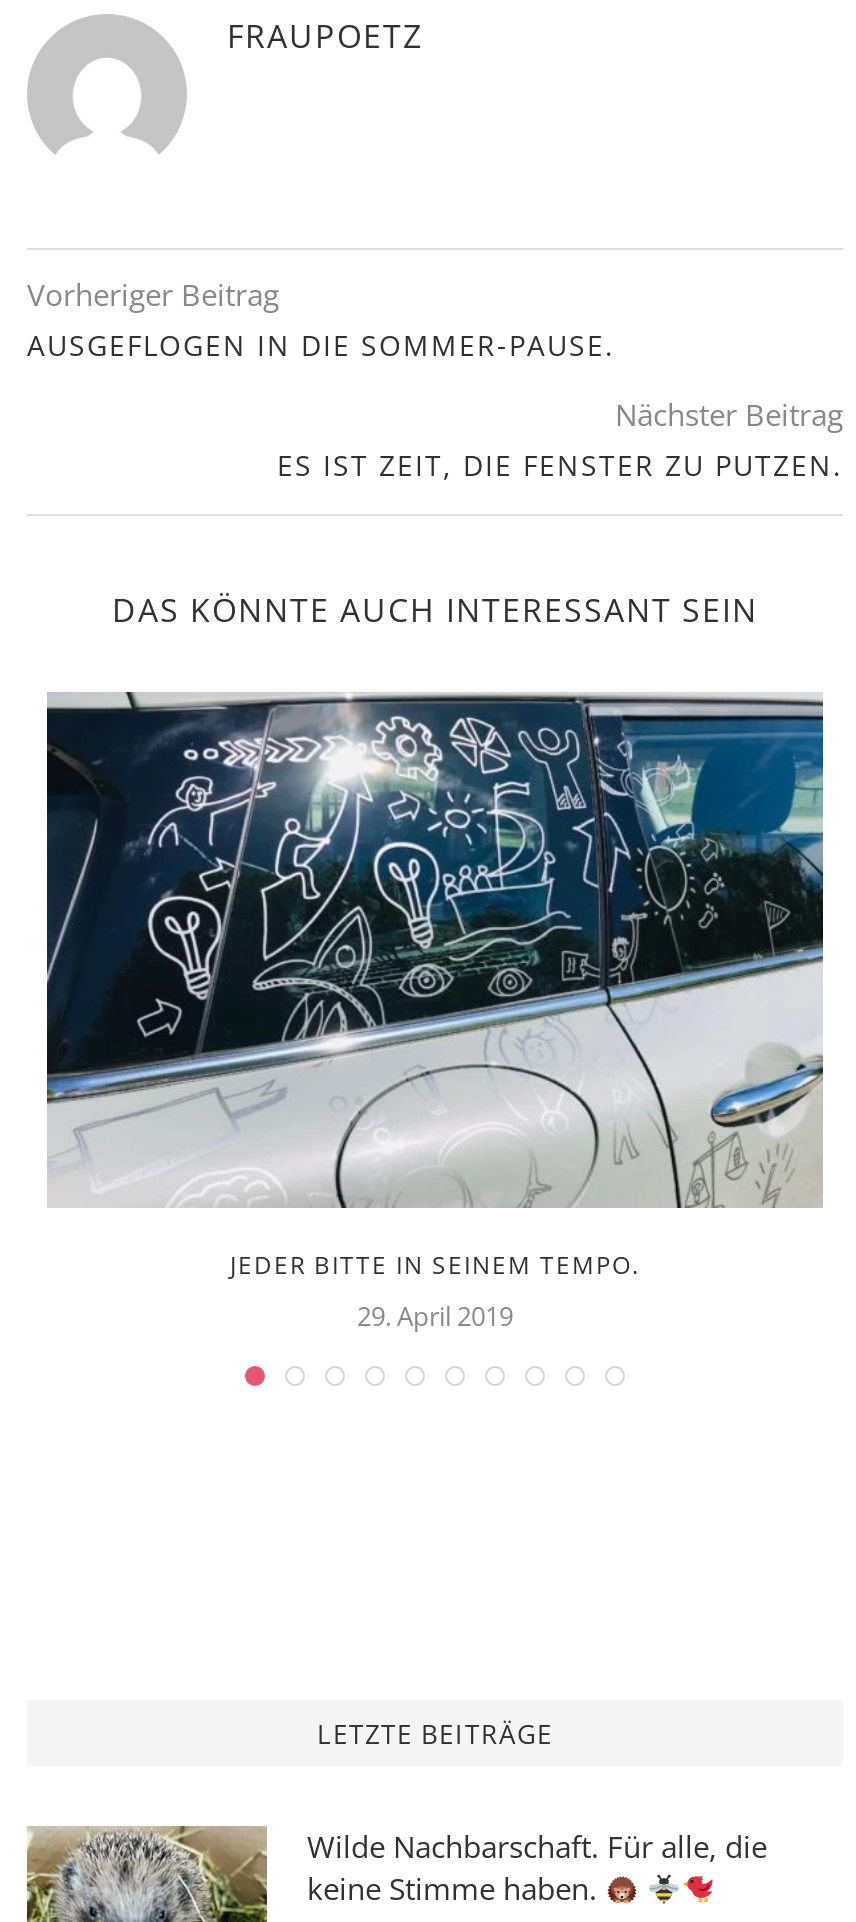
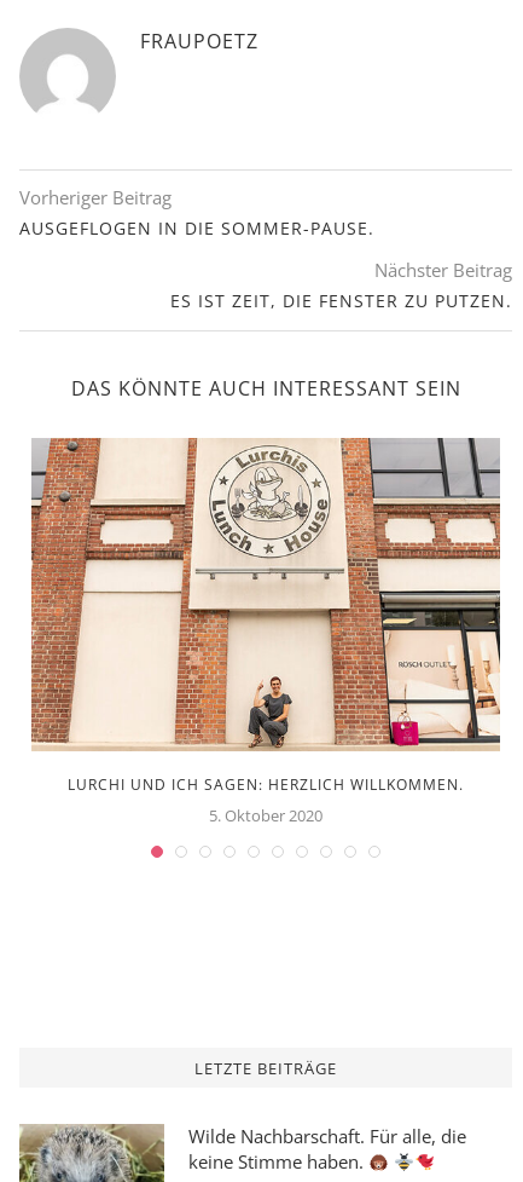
- [image]
- JEDER BITTE IN SEINEM TEMPO.
- 29. April 2019
+ [image]
+ LURCHI UND ICH SAGEN: HERZLICH WILLKOMMEN.
+ 5. Oktober 2020
